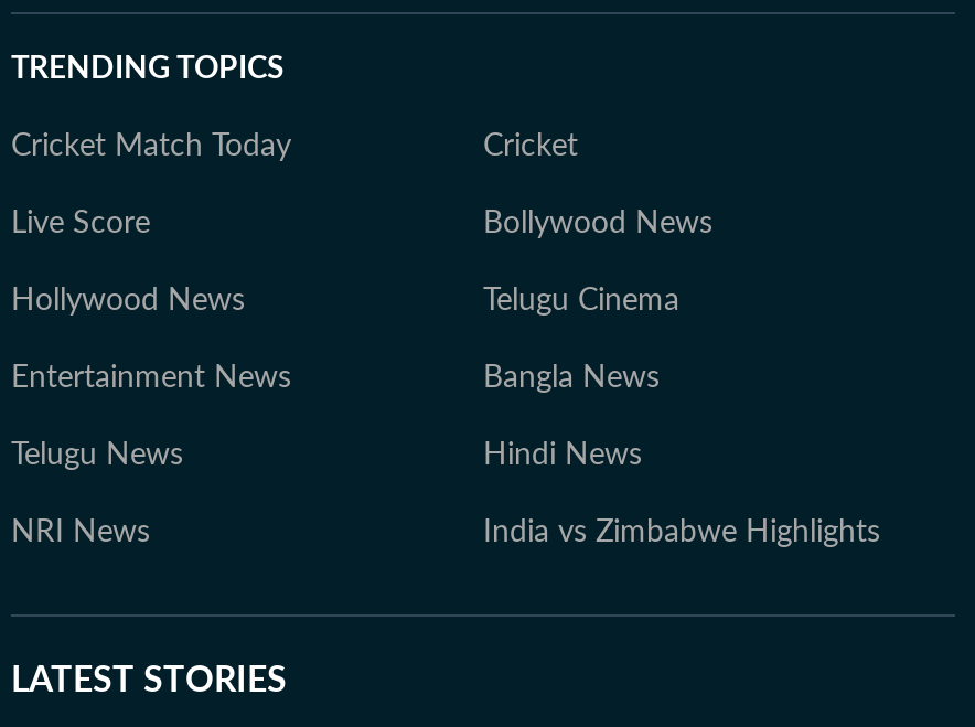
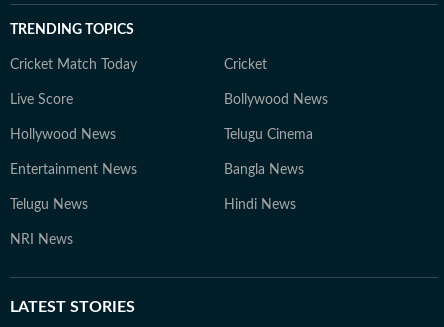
- India vs Zimbabwe Highlights
